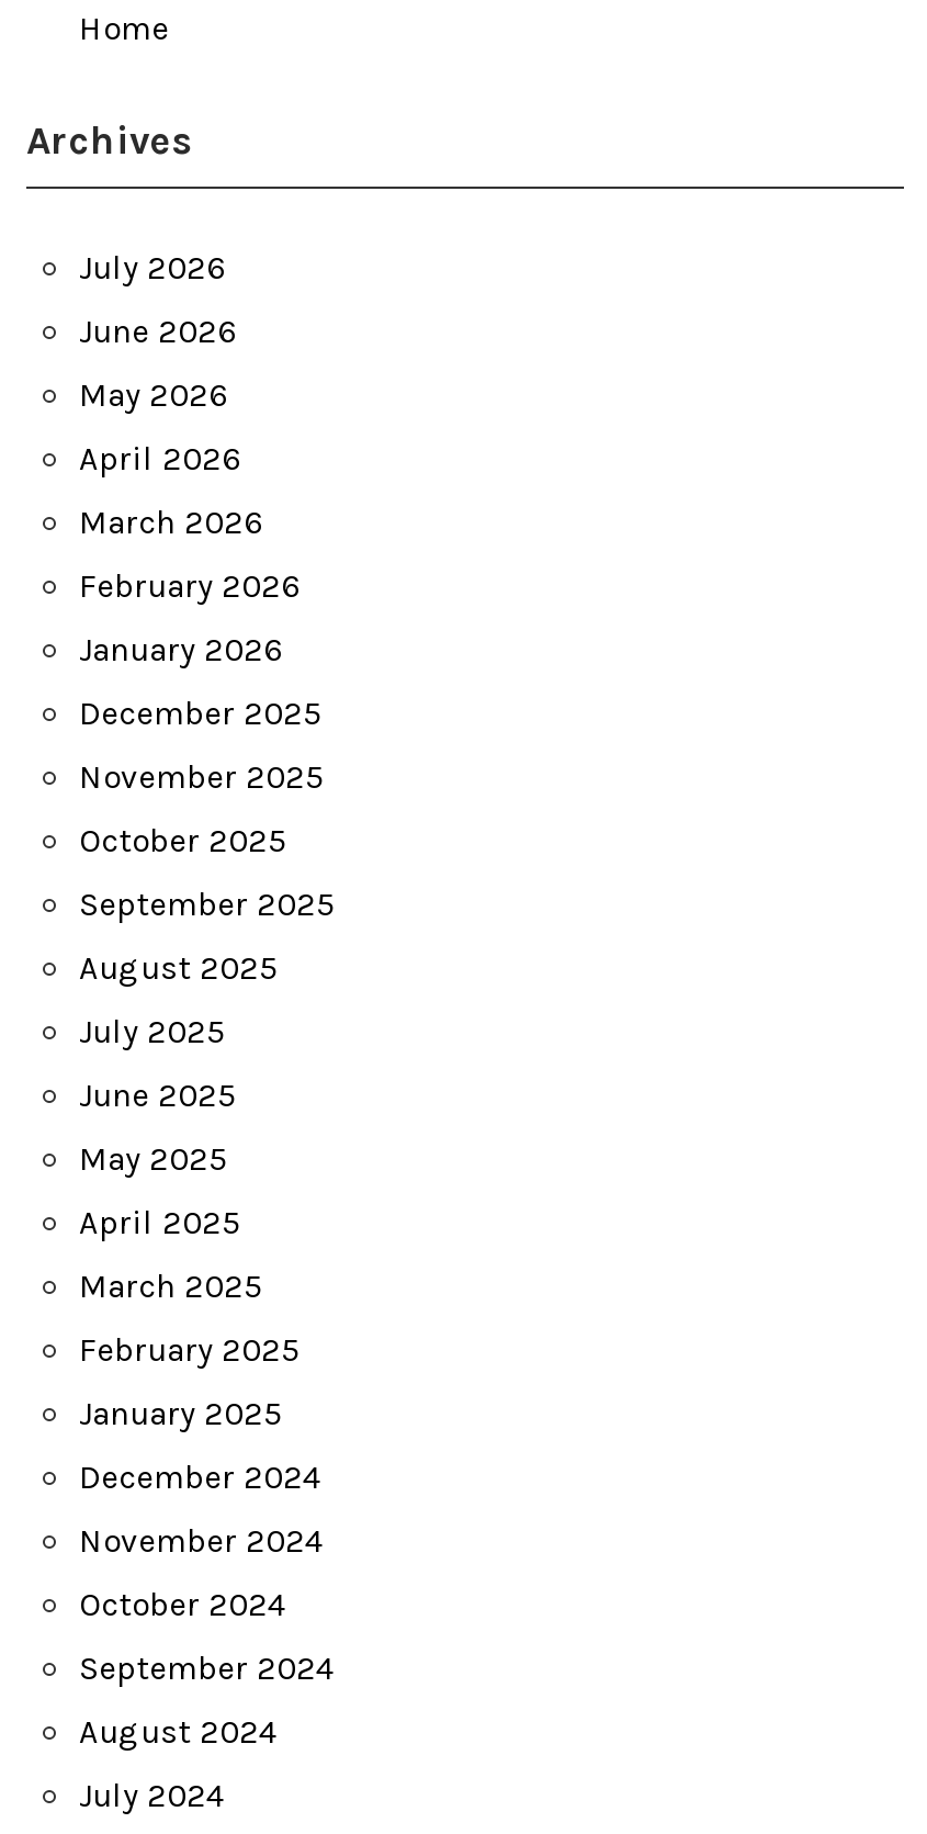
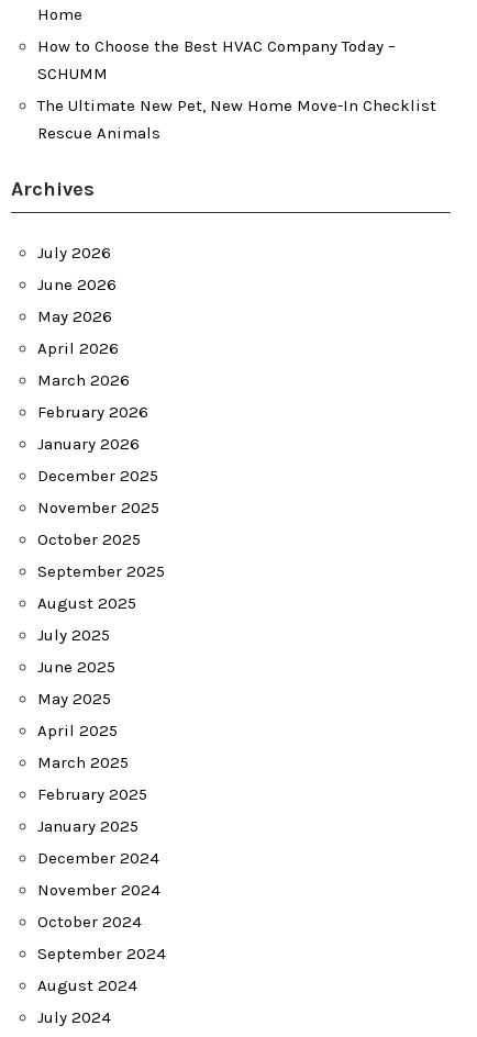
+ How to Choose the Best HVAC Company Today –
+ SCHUMM
+ The Ultimate New Pet, New Home Move-In Checklist
+ Rescue Animals
